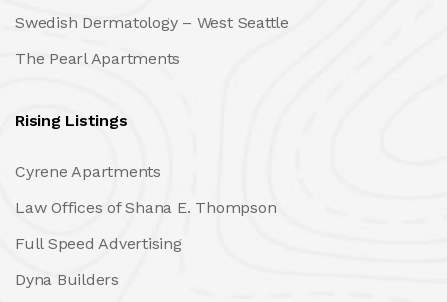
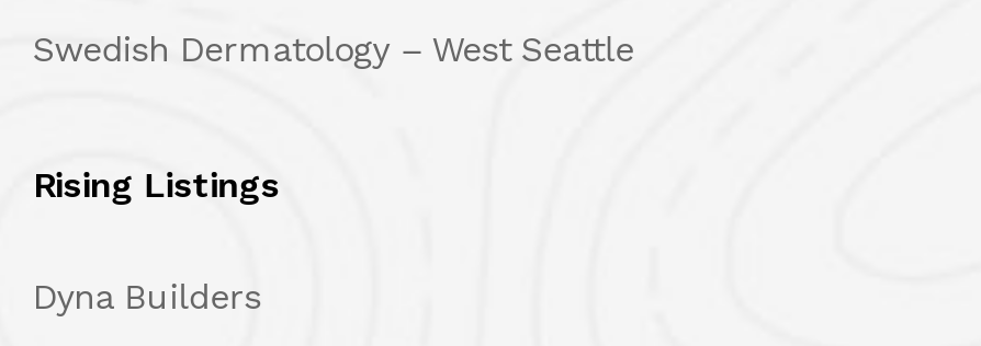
- The Pearl Apartments

- Cyrene Apartments
- Law Offices of Shana E. Thompson
- Full Speed Advertising
